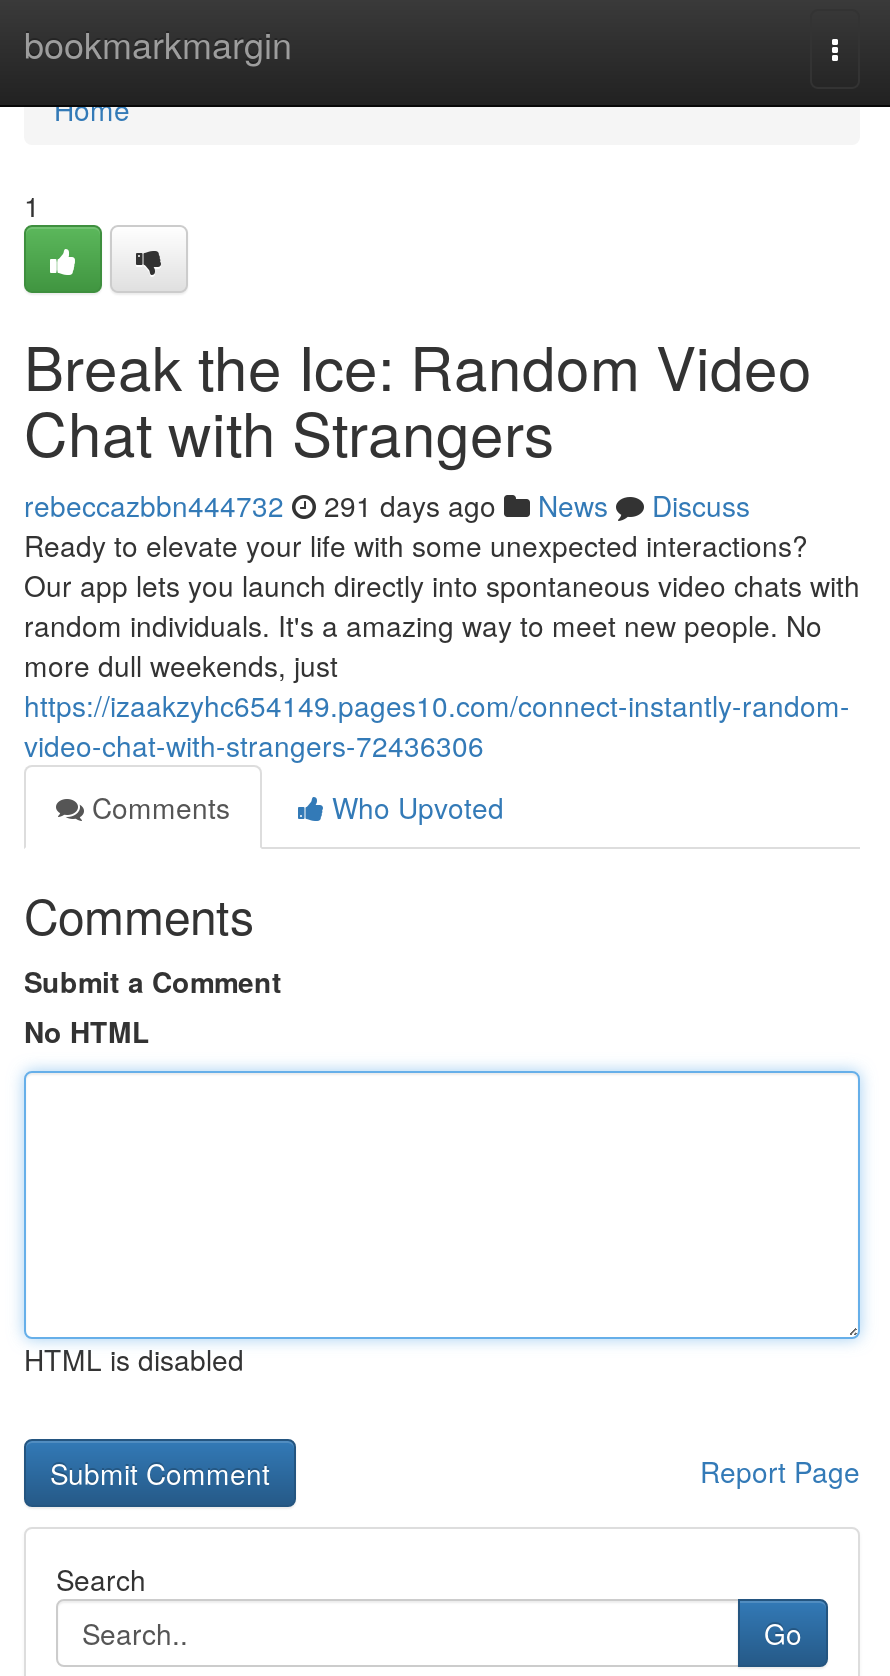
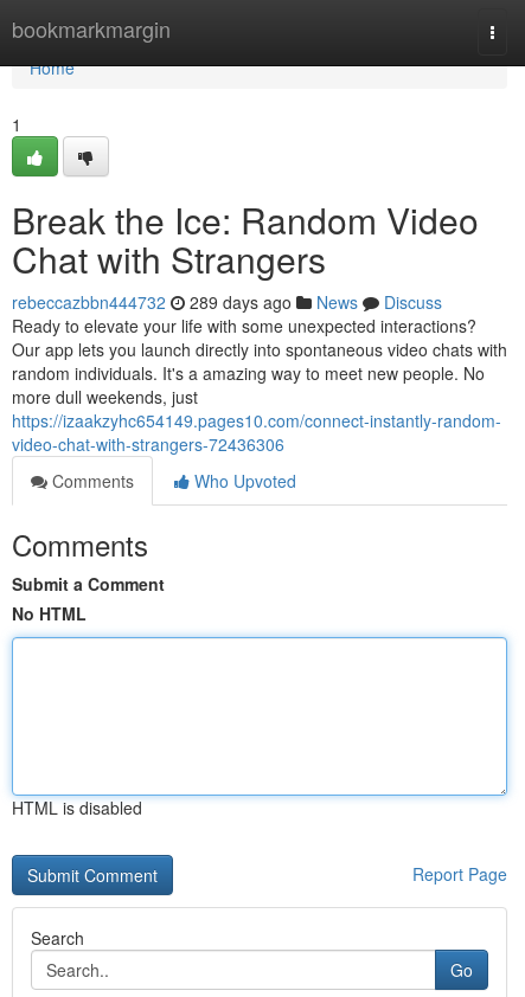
- rebeccazbbn444732 291 days ago News Discuss
+ rebeccazbbn444732 289 days ago News Discuss
